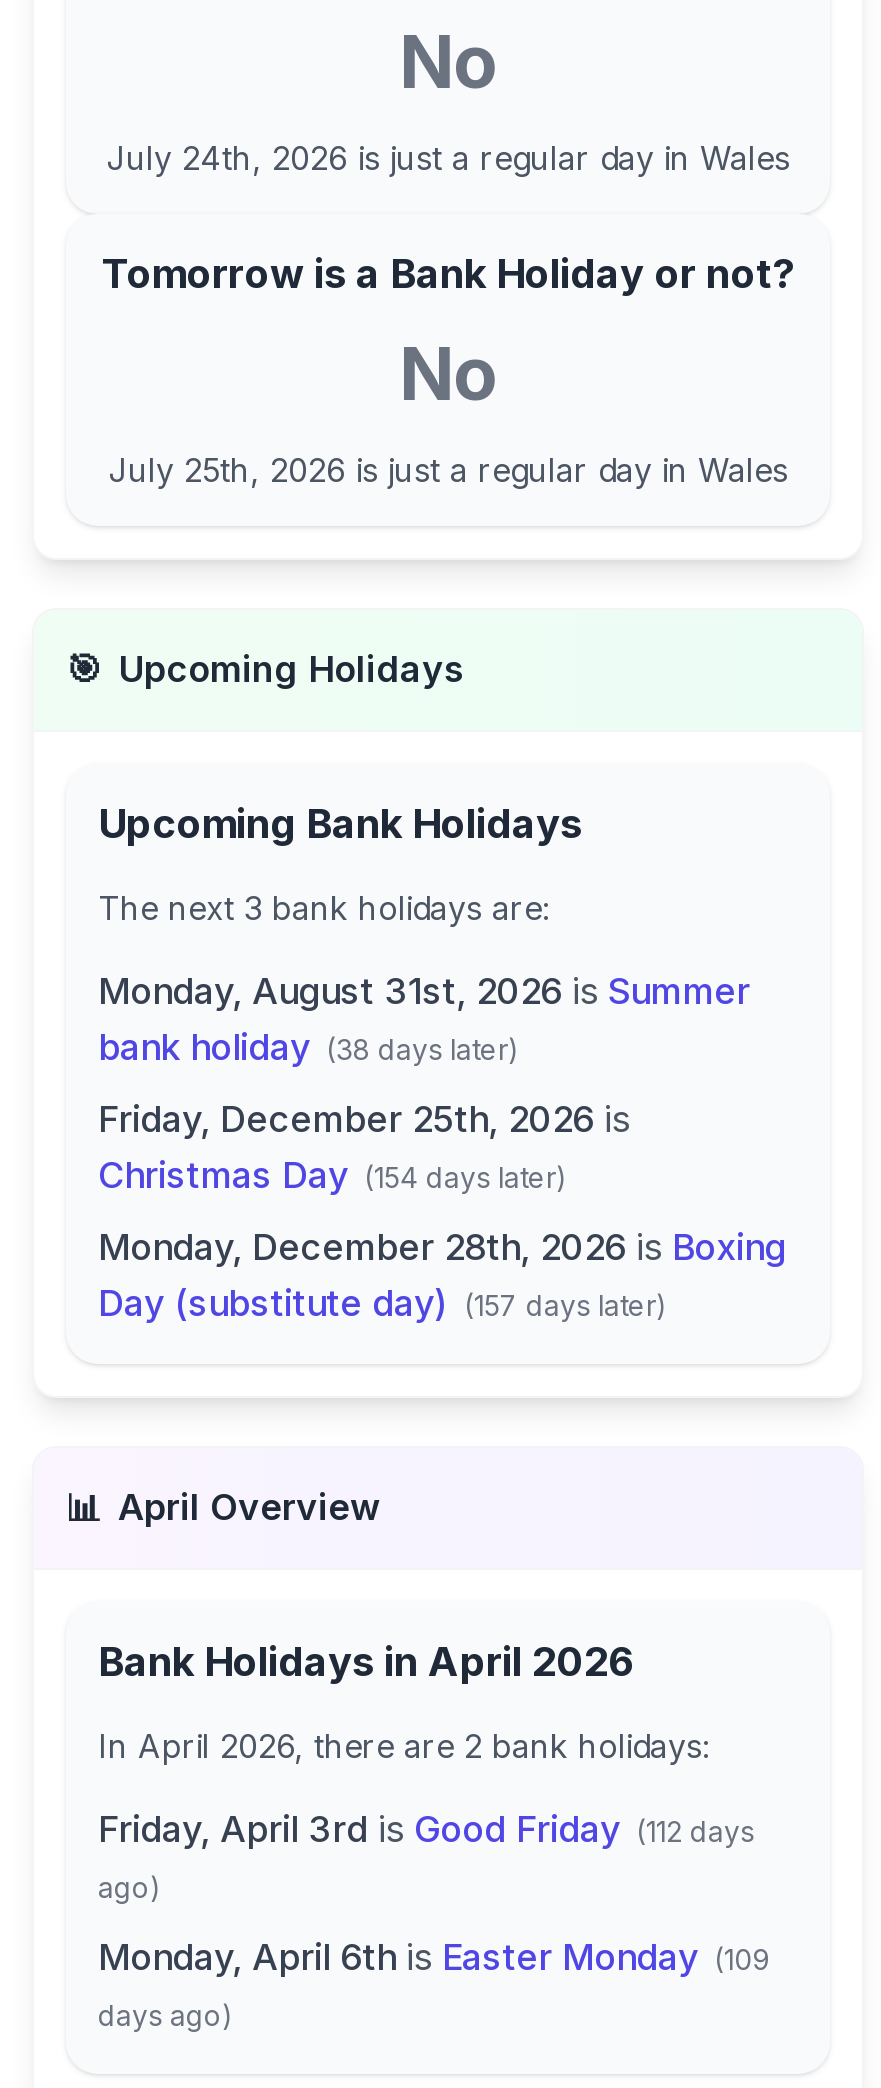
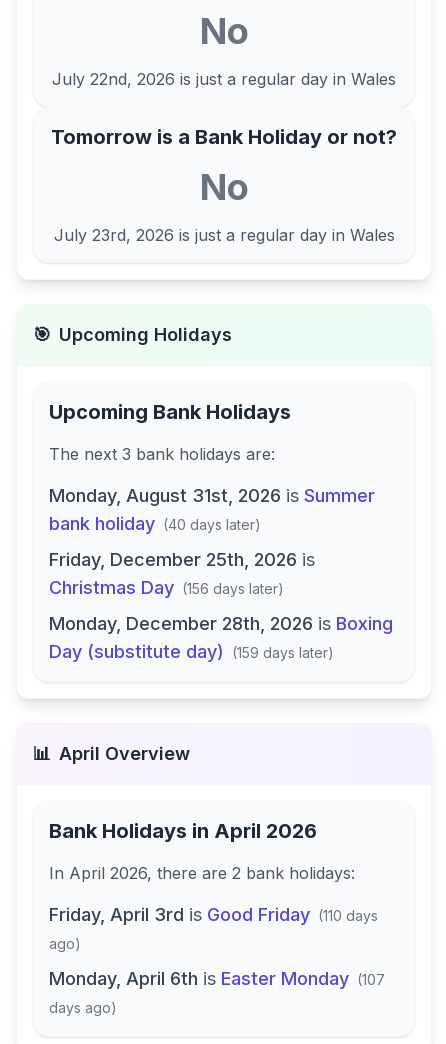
- July 24th, 2026 is just a regular day in Wales
+ July 22nd, 2026 is just a regular day in Wales

- July 25th, 2026 is just a regular day in Wales
+ July 23rd, 2026 is just a regular day in Wales

- bank holiday (38 days later)
+ bank holiday (40 days later)

- Christmas Day (154 days later)
+ Christmas Day (156 days later)

- Day (substitute day) (157 days later)
+ Day (substitute day) (159 days later)

- Friday, April 3rd is Good Friday (112 days
+ Friday, April 3rd is Good Friday (110 days

- Monday, April 6th is Easter Monday (109
+ Monday, April 6th is Easter Monday (107
